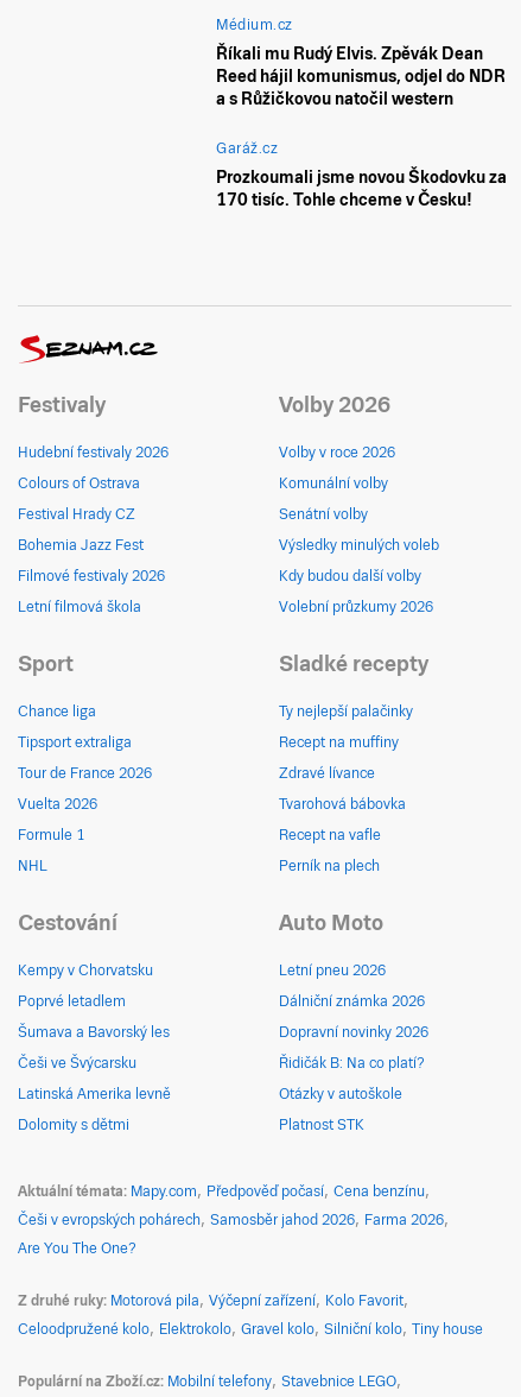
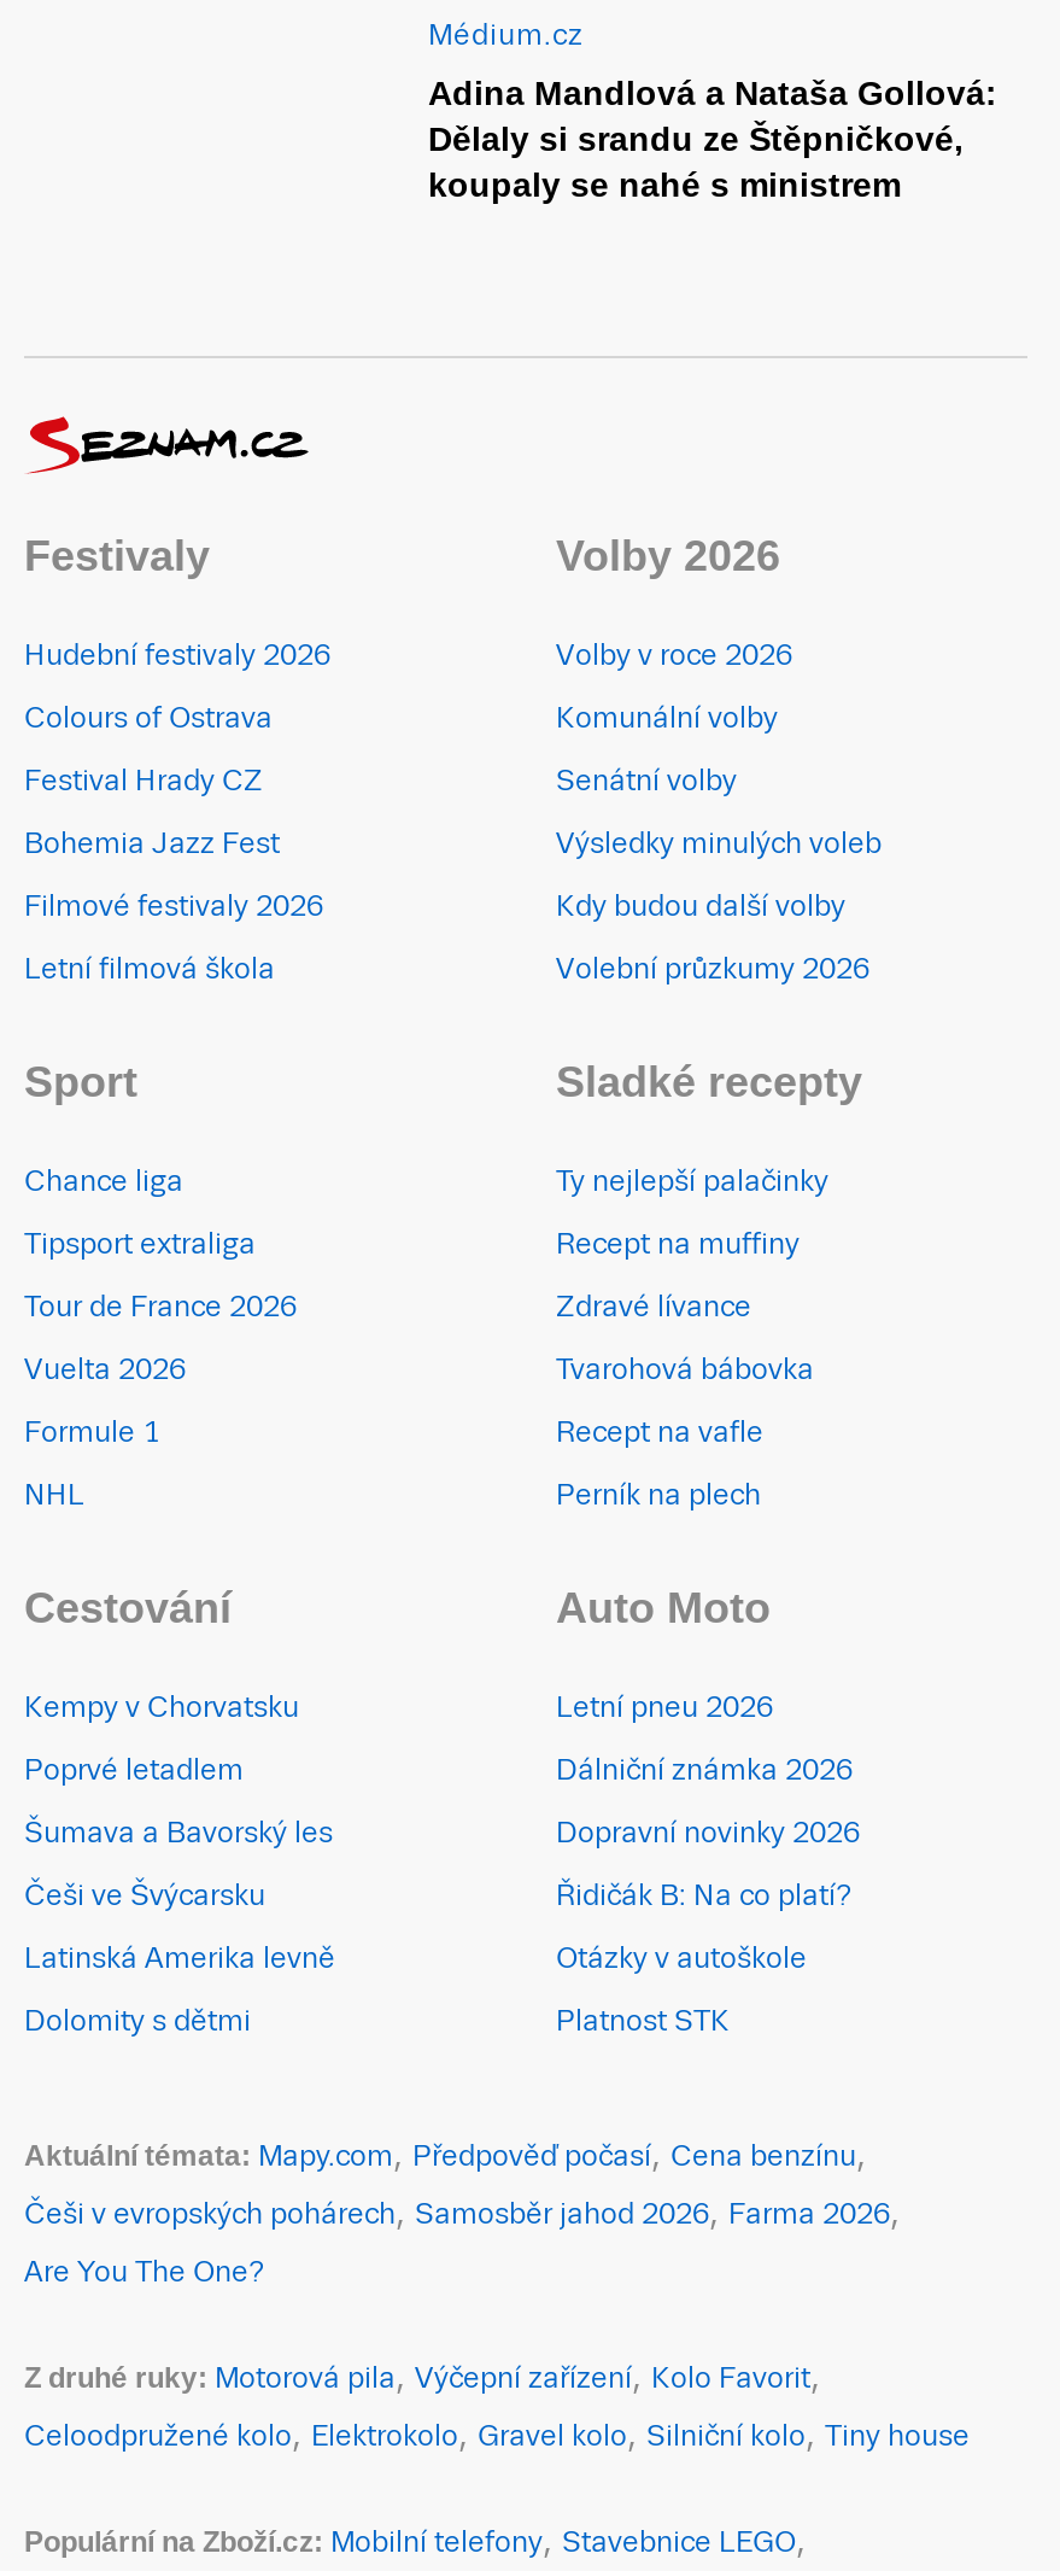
- Říkali mu Rudý Elvis. Zpěvák Dean
- Reed hájil komunismus, odjel do NDR
- a s Růžičkovou natočil western
- Garáž.cz
- Prozkoumali jsme novou Škodovku za
- 170 tisíc. Tohle chceme v Česku!
+ Adina Mandlová a Nataša Gollová:
+ Dělaly si srandu ze Štěpničkové,
+ koupaly se nahé s ministrem
